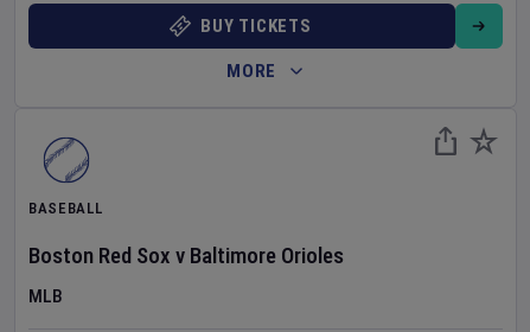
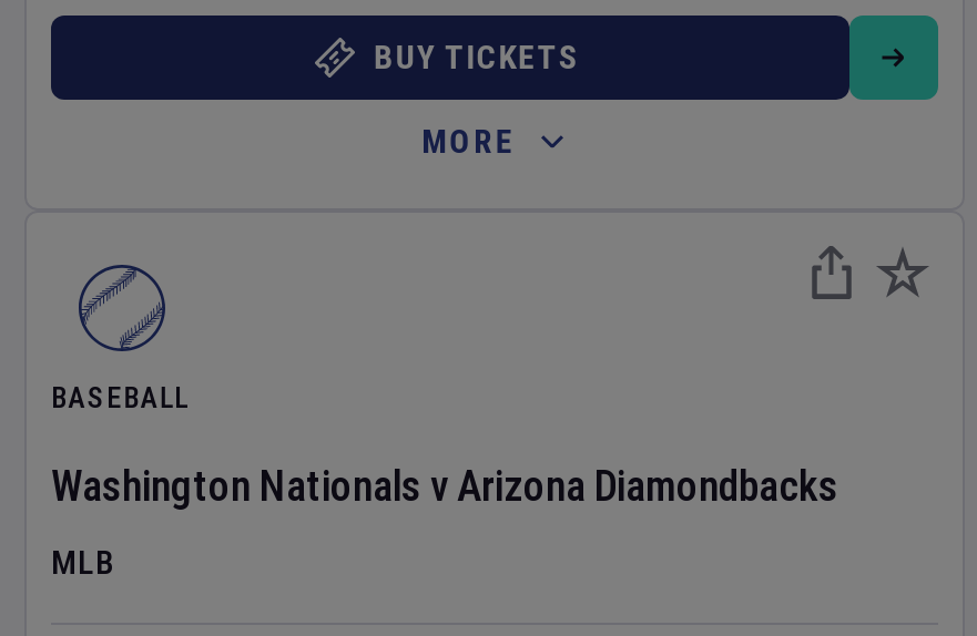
- Boston Red Sox v Baltimore Orioles
+ Washington Nationals v Arizona Diamondbacks
